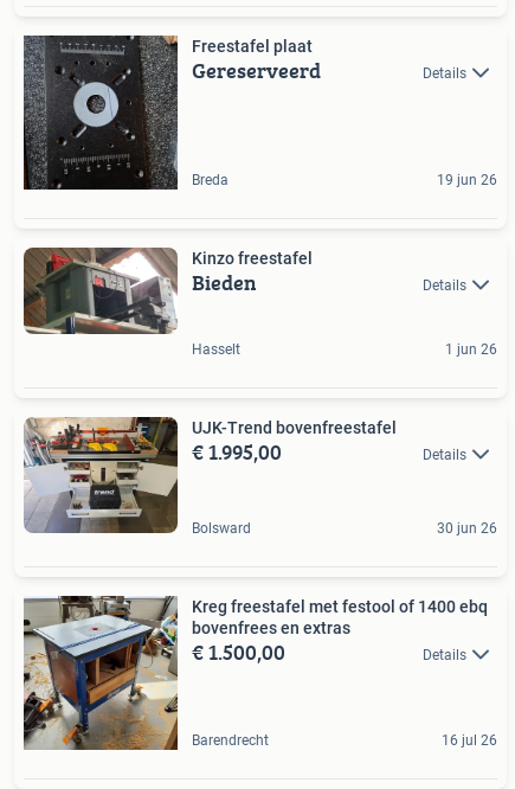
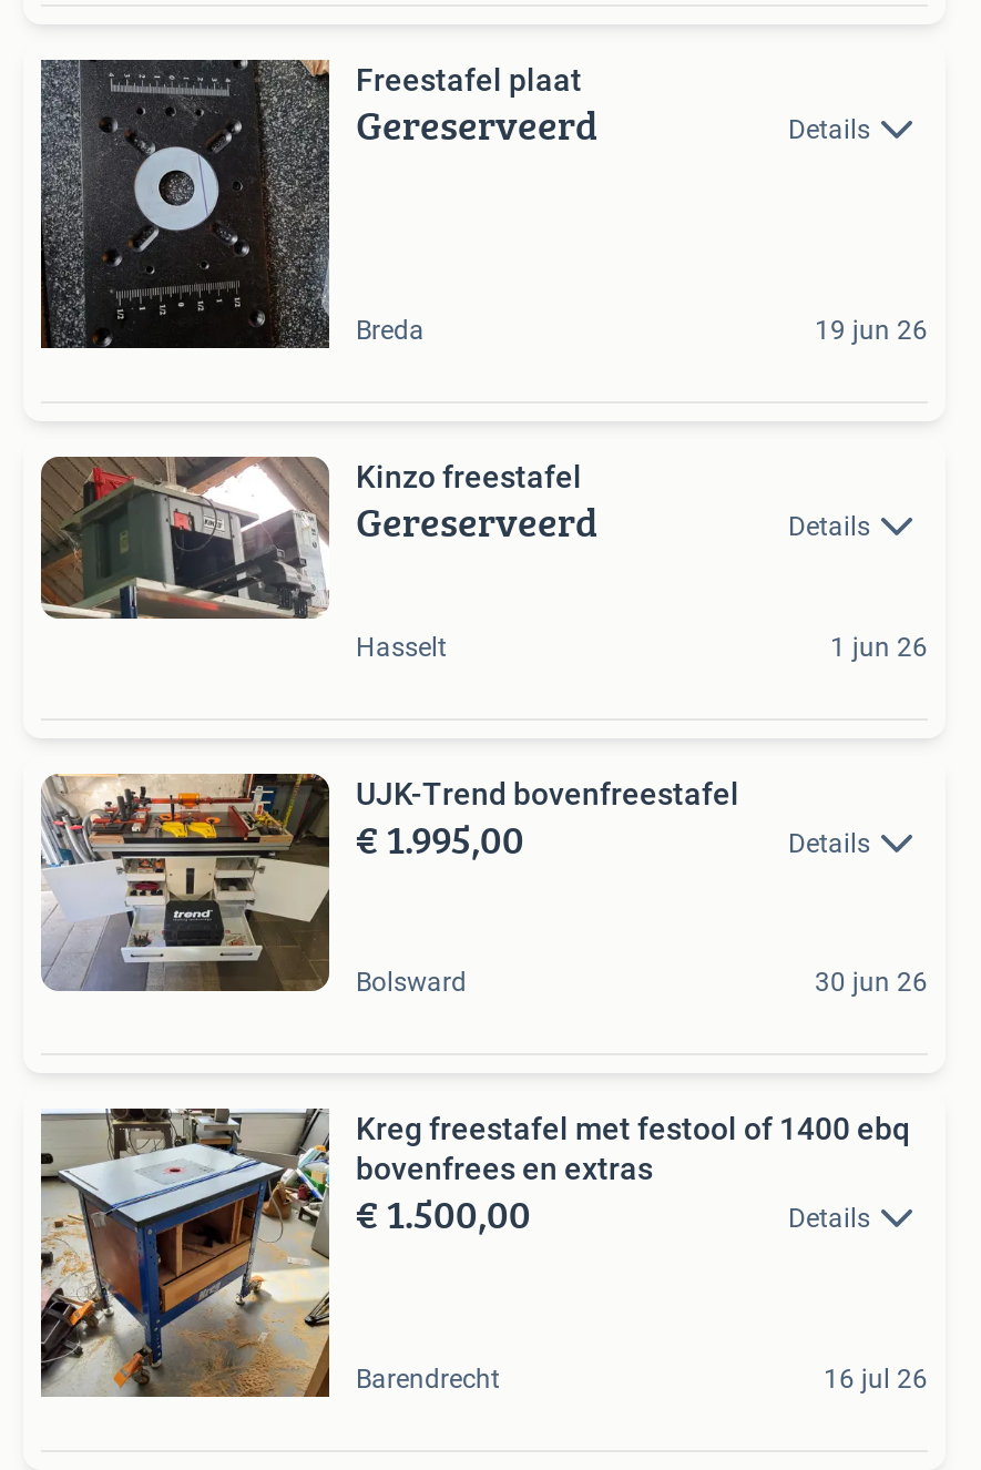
- Bieden
+ Gereserveerd
